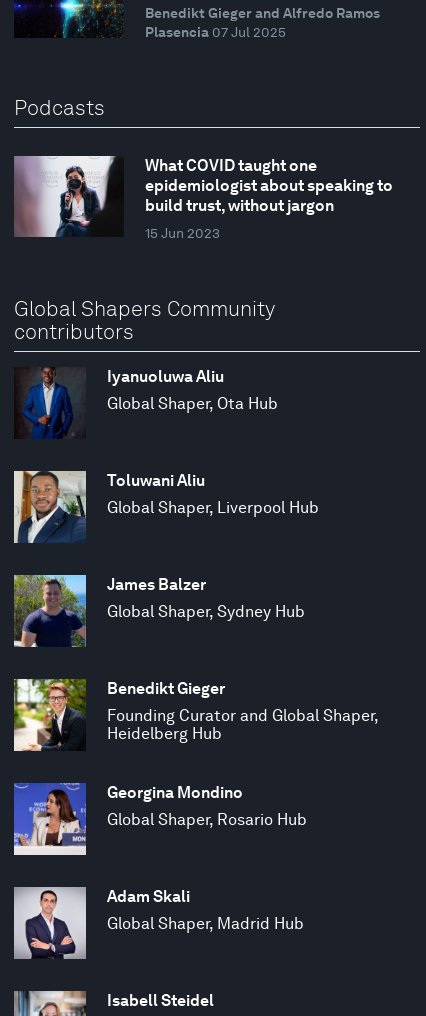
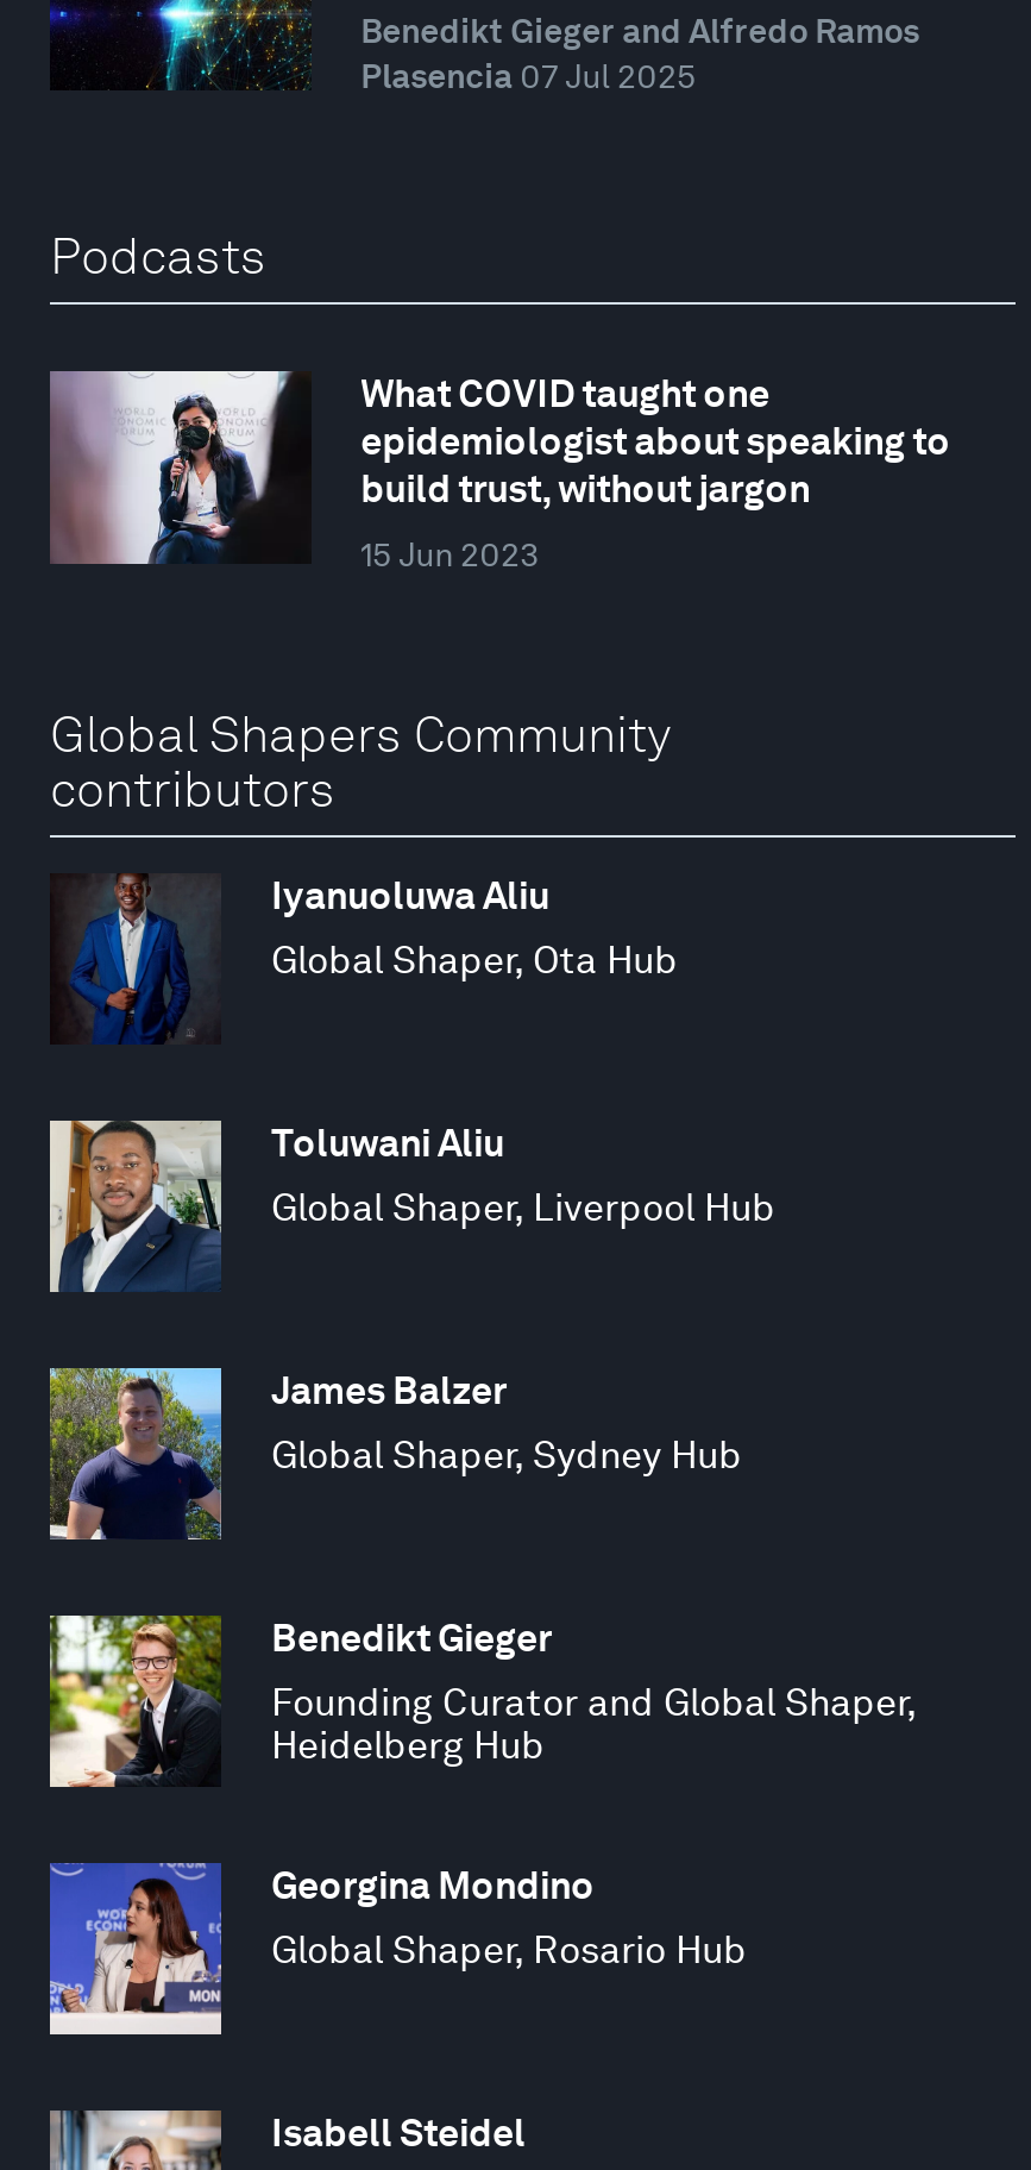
- [image]
- Adam Skali
- Global Shaper, Madrid Hub
